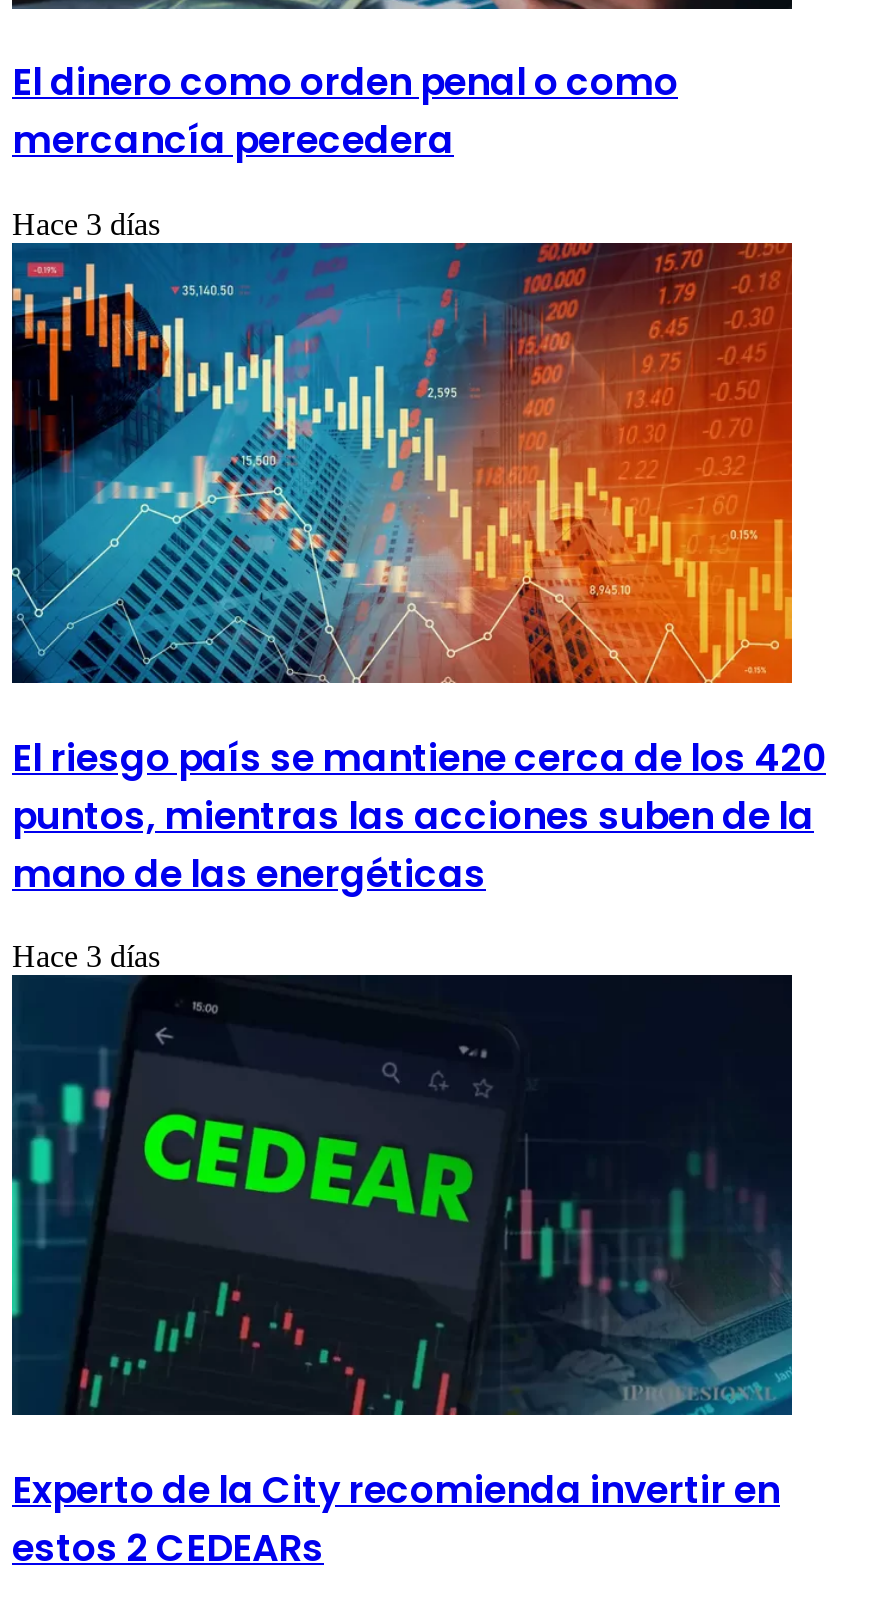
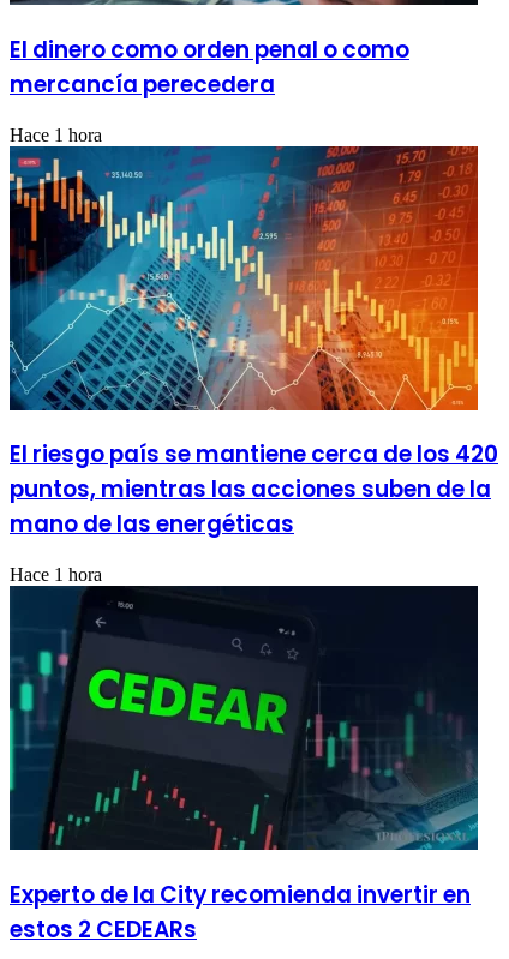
- Hace 3 días
+ Hace 1 hora

- Hace 3 días
+ Hace 1 hora
